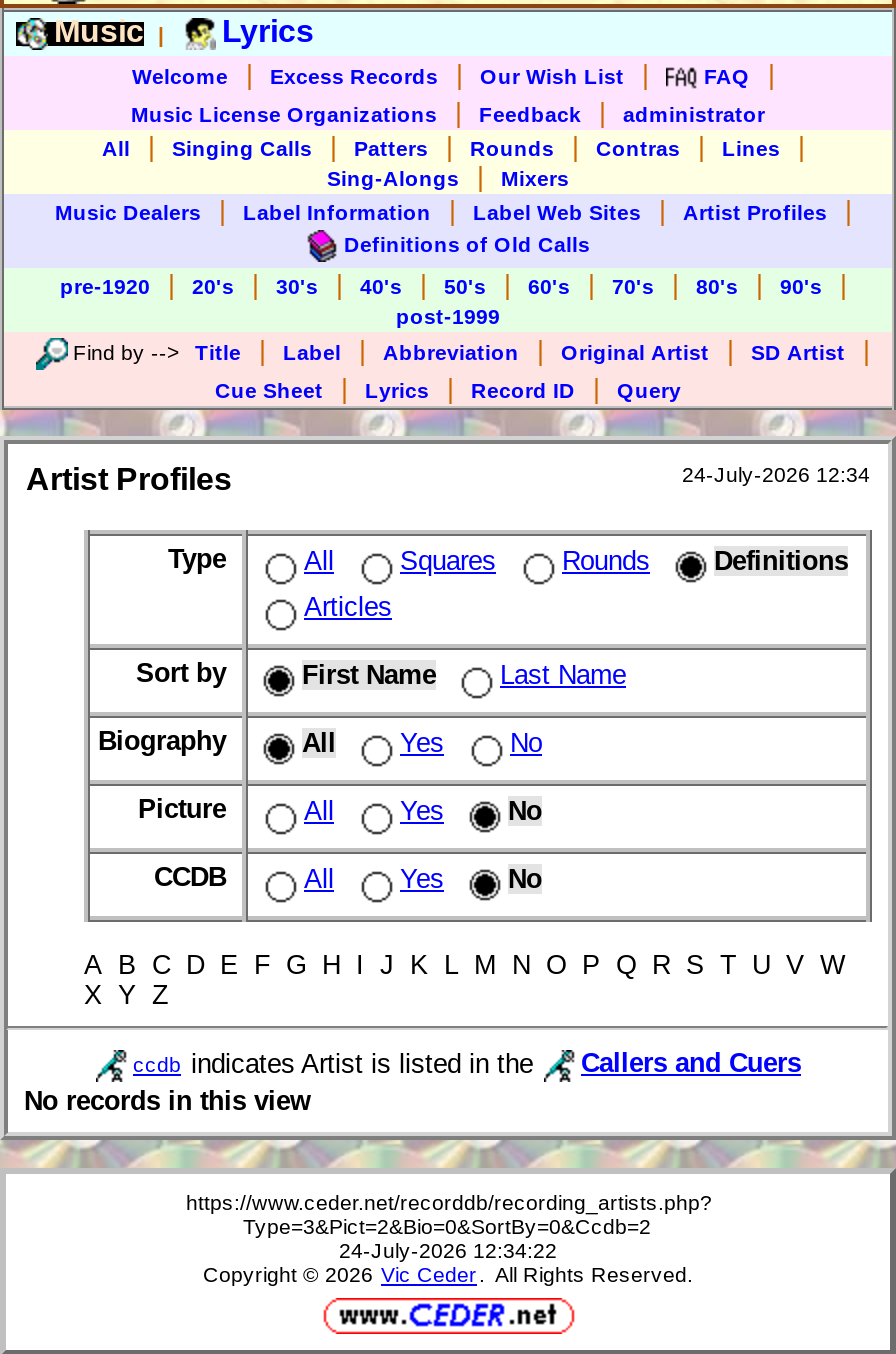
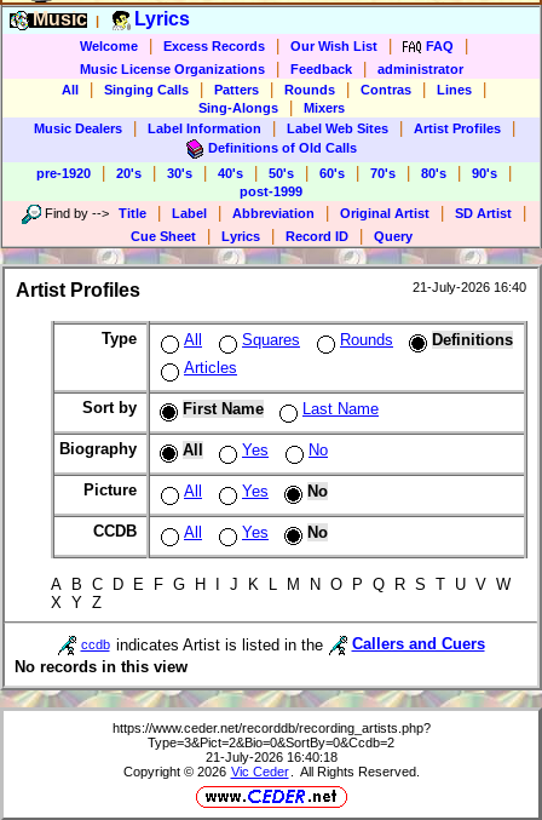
- 24-July-2026 12:34
+ 21-July-2026 16:40

- 24-July-2026 12:34:22
+ 21-July-2026 16:40:18
